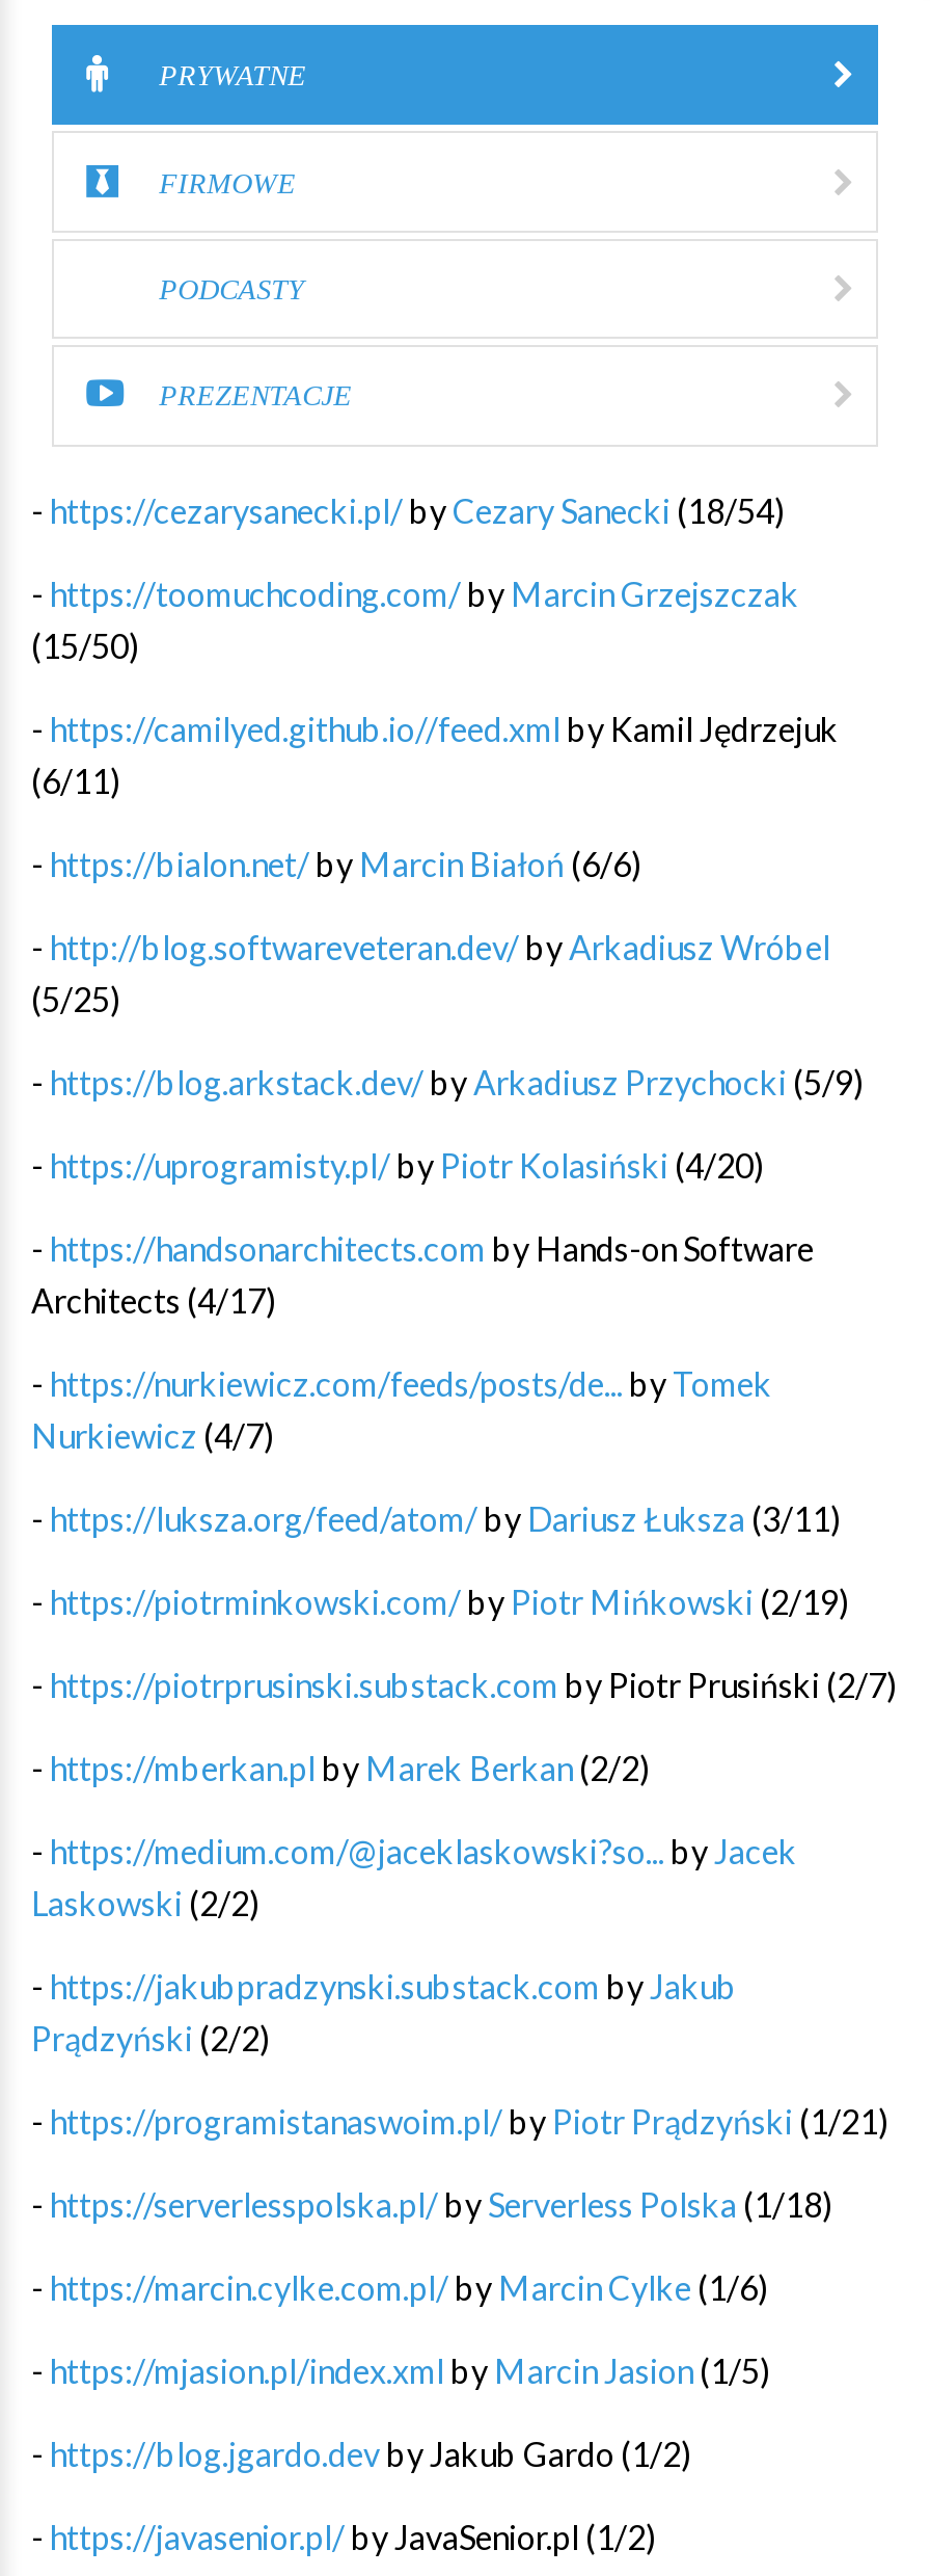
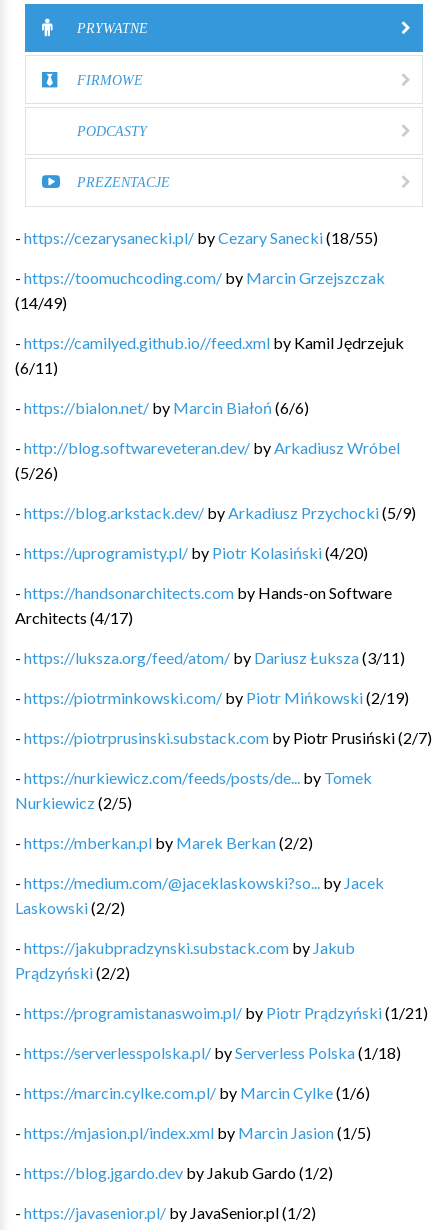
- - https://cezarysanecki.pl/ by Cezary Sanecki (18/54)
+ - https://cezarysanecki.pl/ by Cezary Sanecki (18/55)

- (15/50)
+ (14/49)

- (5/25)
+ (5/26)

moved down: - https://nurkiewicz.com/feeds/posts/de... by Tomek

- Nurkiewicz (4/7)

moved up: - https://luksza.org/feed/atom/ by Dariusz Łuksza (3/11) | - https://piotrminkowski.com/ by Piotr Mińkowski (2/19) | - https://piotrprusinski.substack.com by Piotr Prusiński (2/7)

+ Nurkiewicz (2/5)
